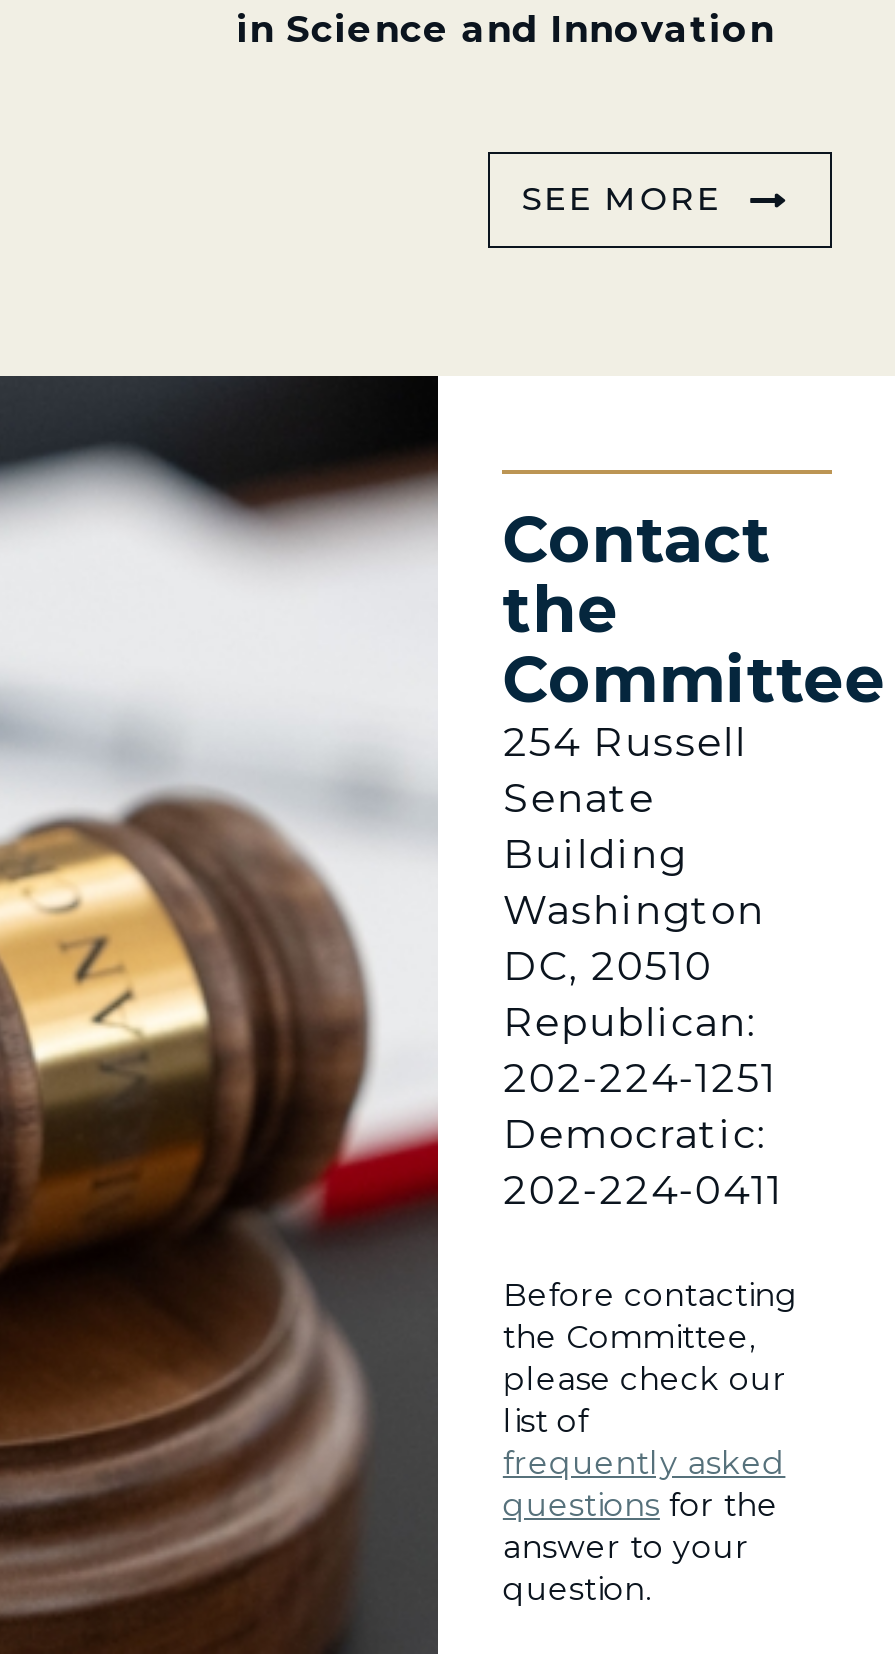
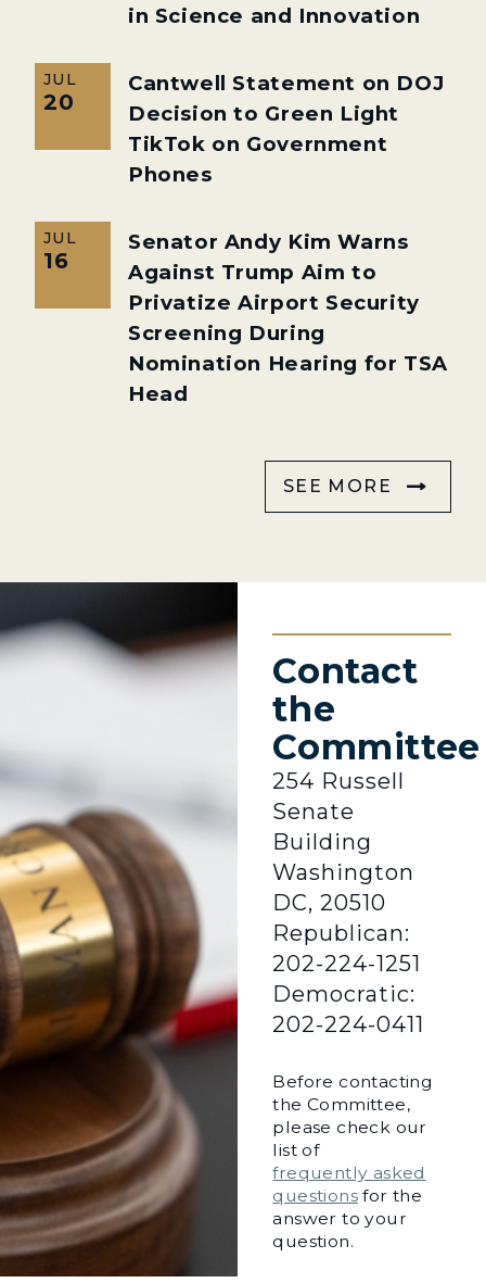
+ JUL
+ 20

+ Cantwell Statement on DOJ
+ Decision to Green Light
+ TikTok on Government
+ Phones
+ JUL
+ 16

+ Senator Andy Kim Warns
+ Against Trump Aim to
+ Privatize Airport Security
+ Screening During
+ Nomination Hearing for TSA
+ Head
